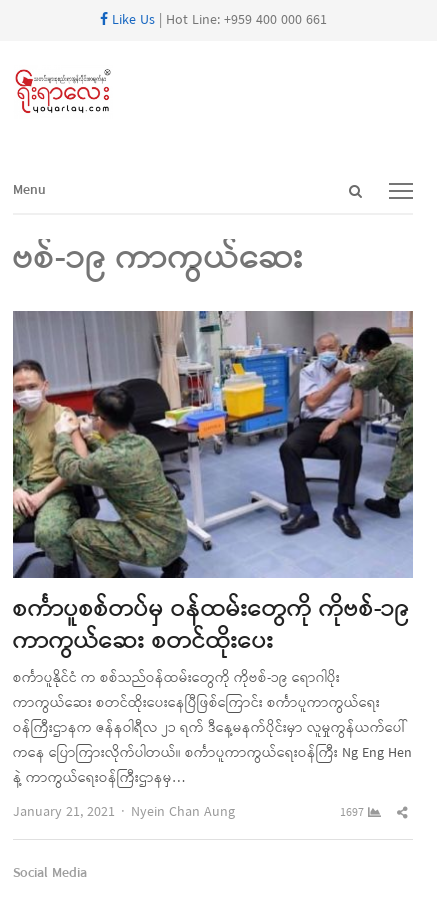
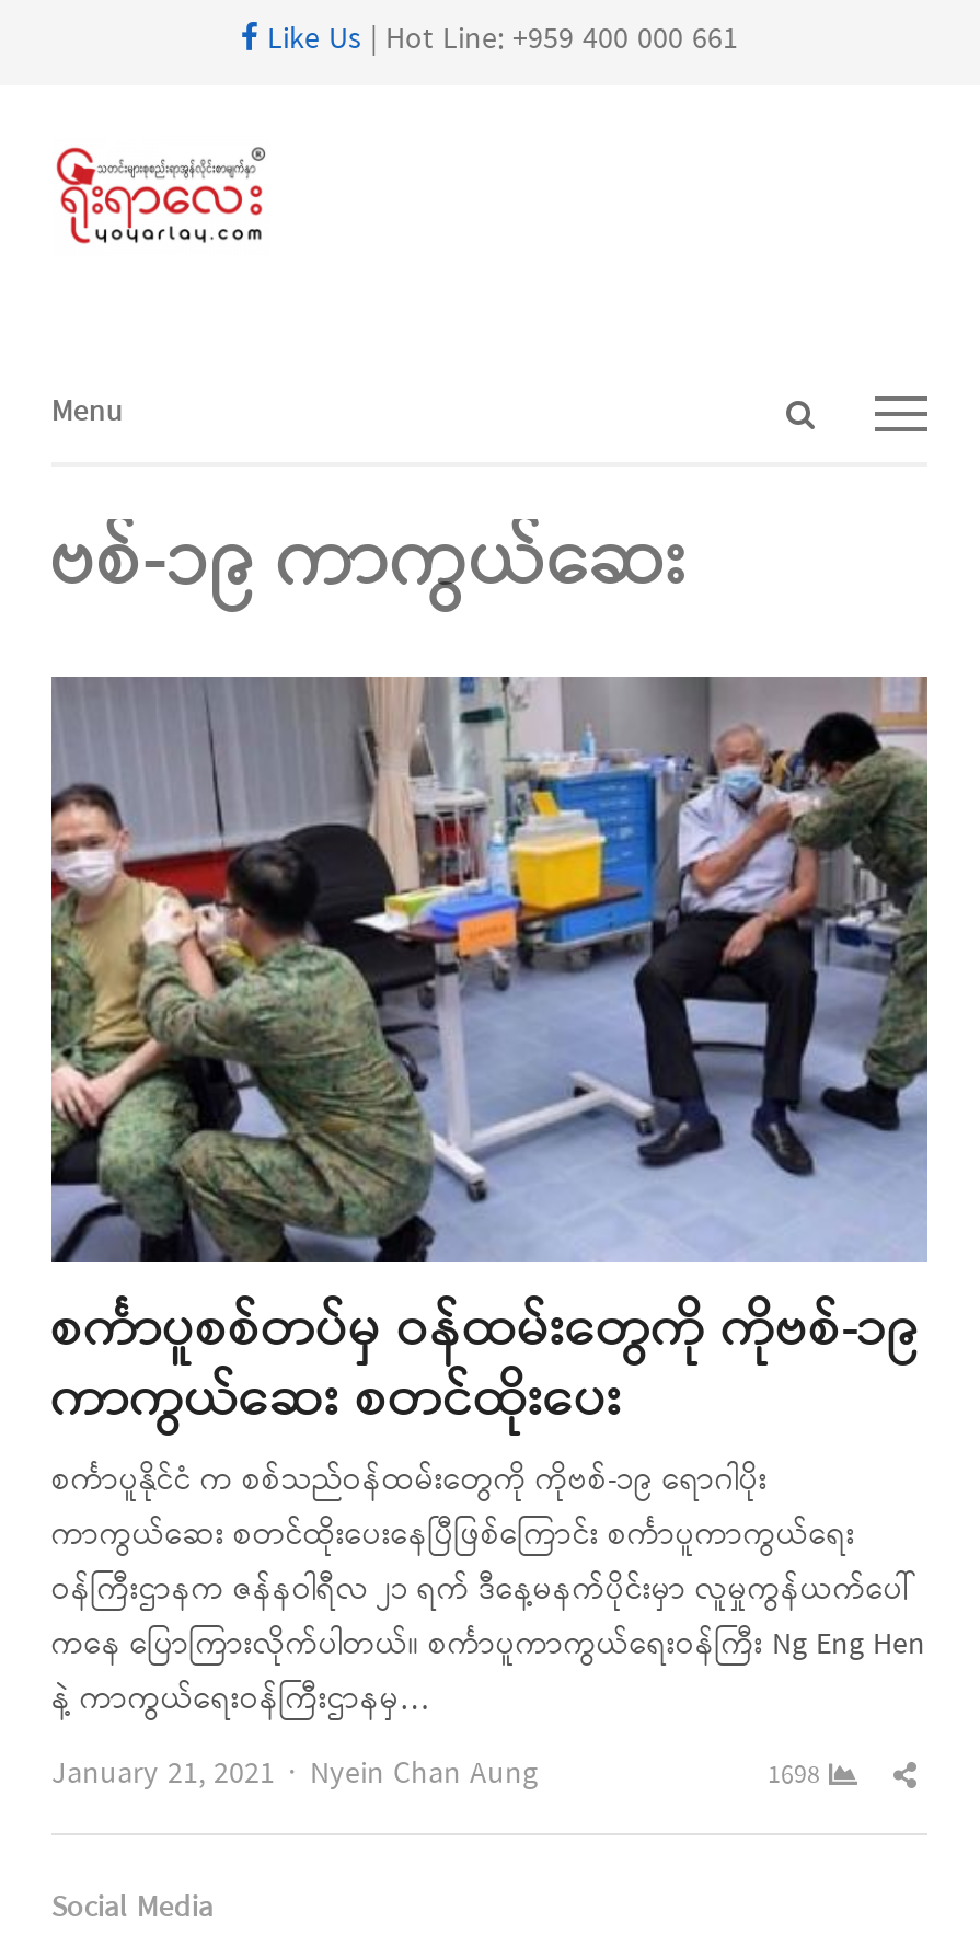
- 1697
+ 1698
